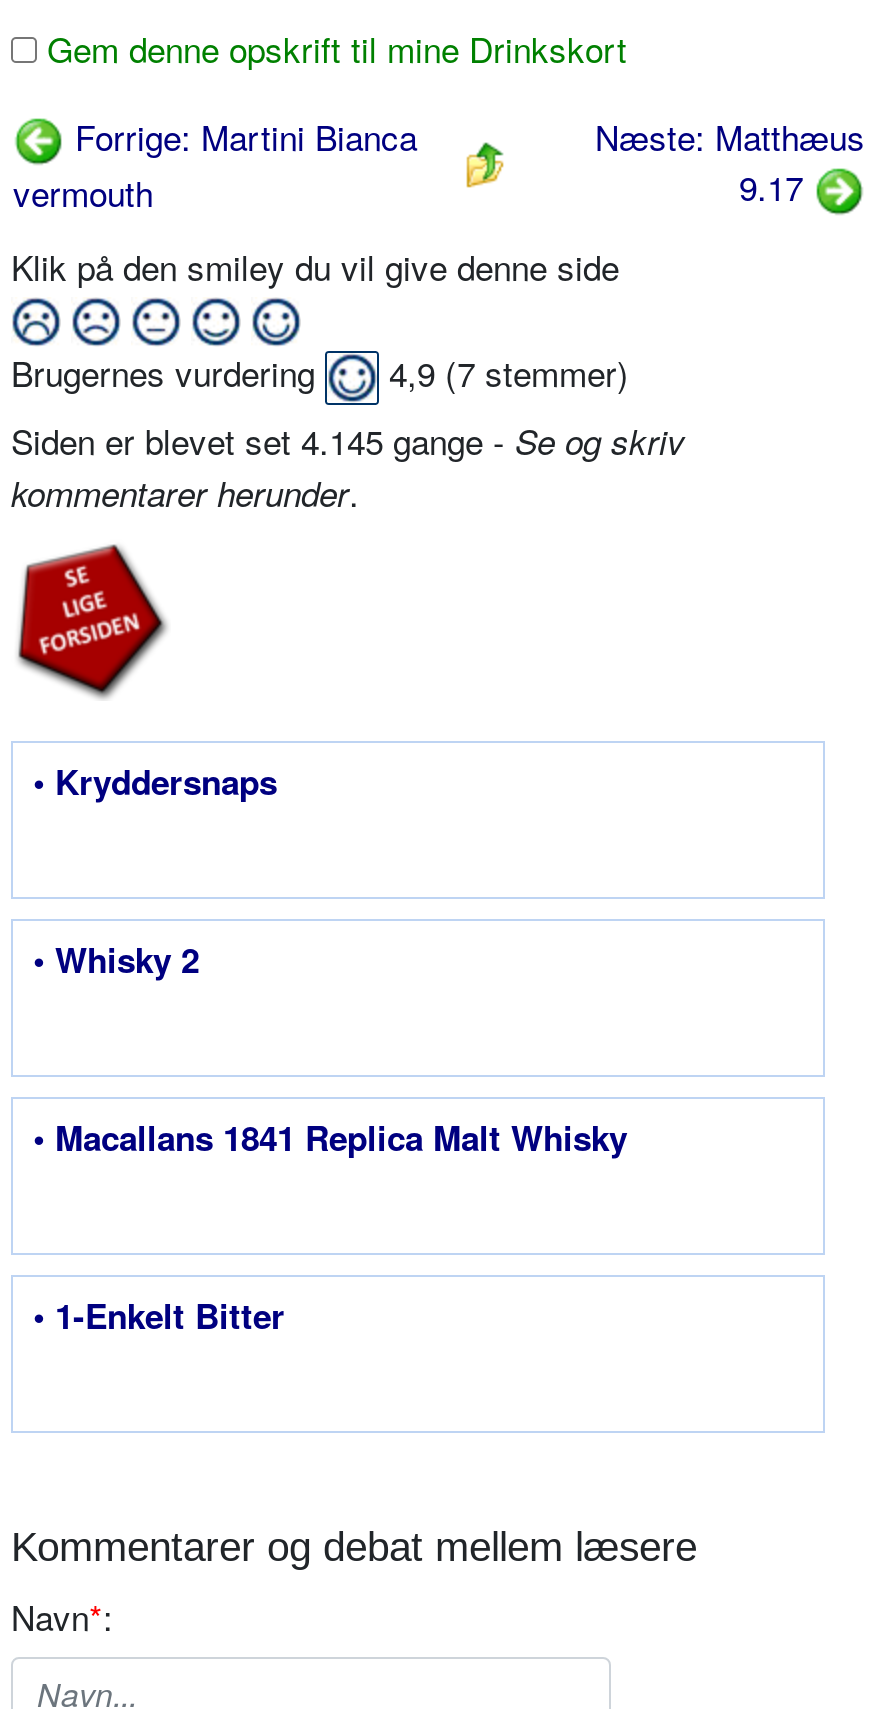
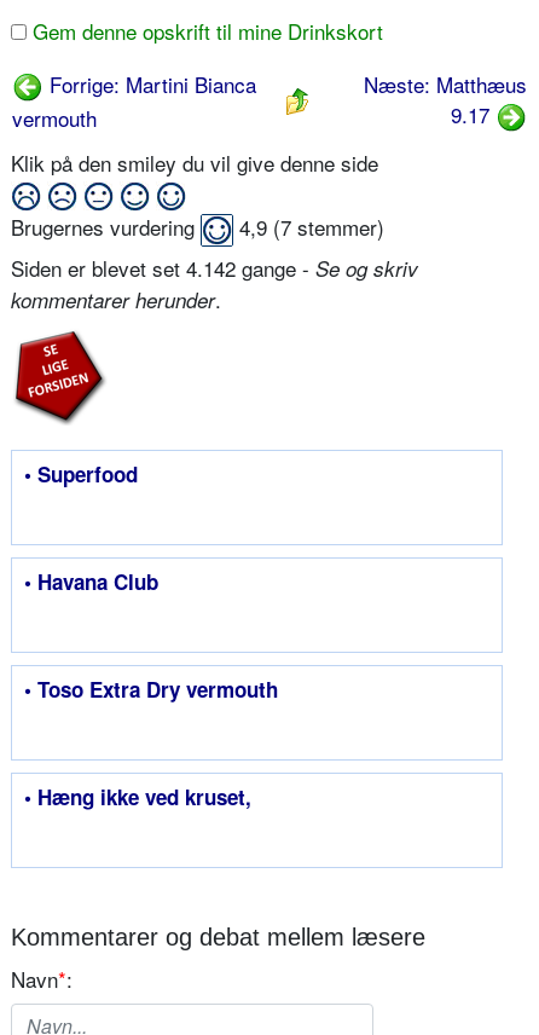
- Siden er blevet set 4.145 gange - Se og skriv
+ Siden er blevet set 4.142 gange - Se og skriv

- • Kryddersnaps
+ • Superfood

- • Whisky 2
+ • Havana Club

- • Macallans 1841 Replica Malt Whisky
+ • Toso Extra Dry vermouth

- • 1-Enkelt Bitter
+ • Hæng ikke ved kruset,
